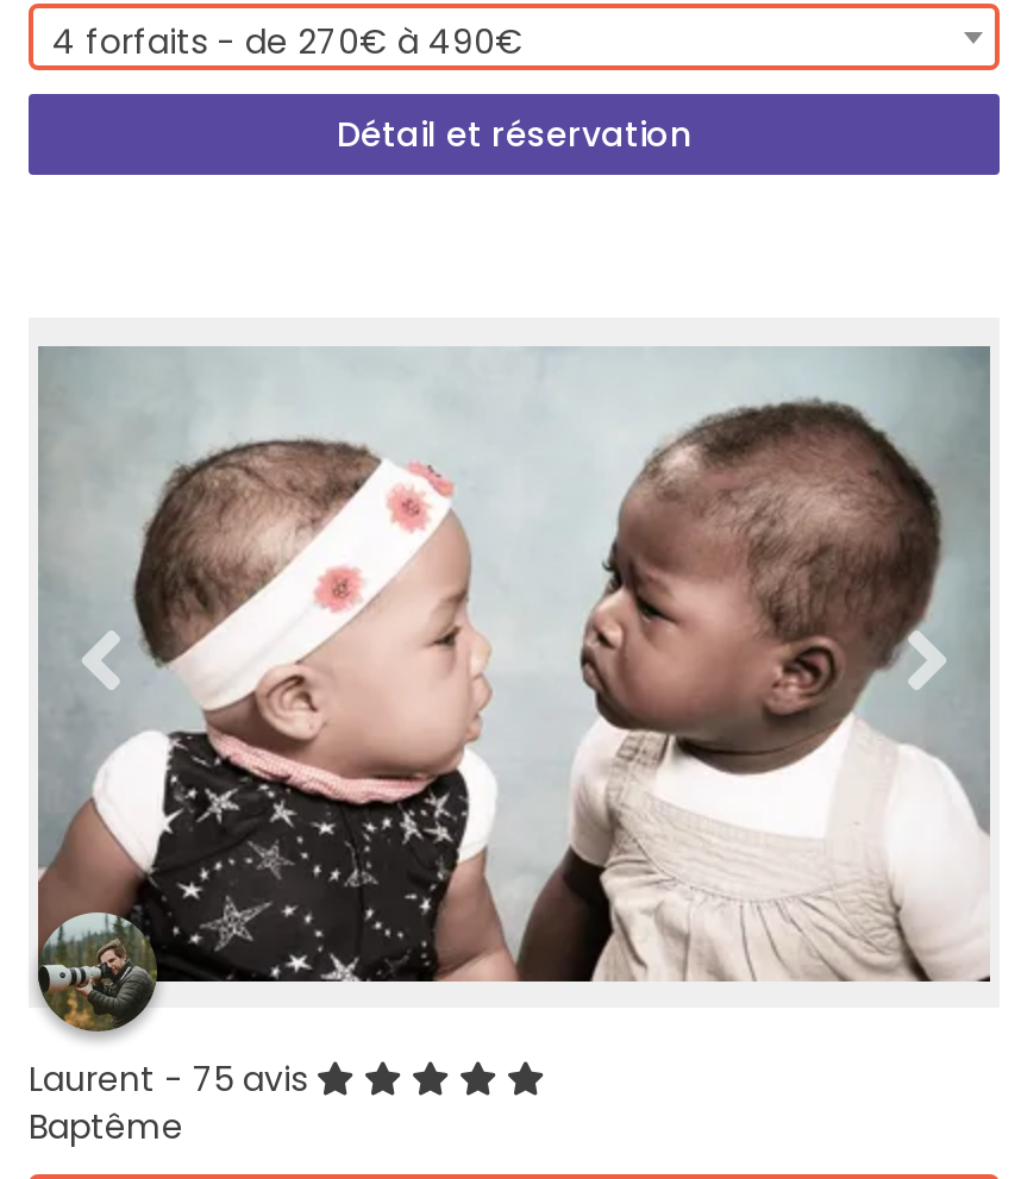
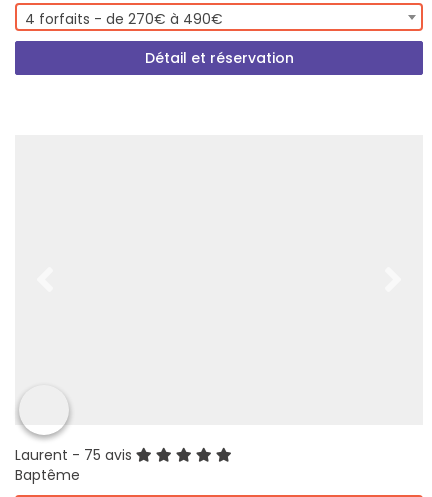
- [image]
